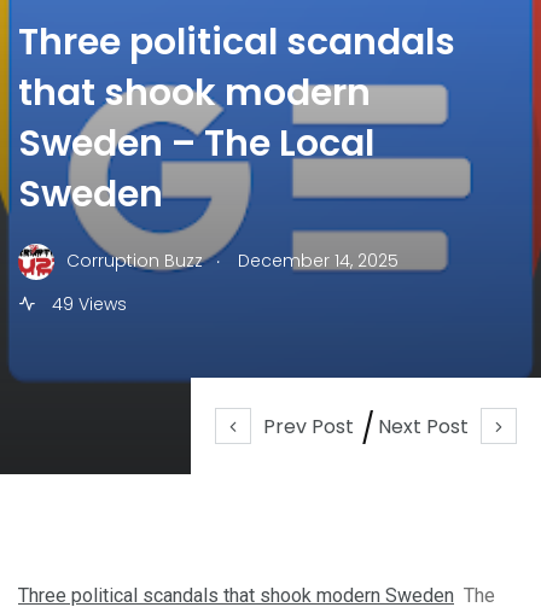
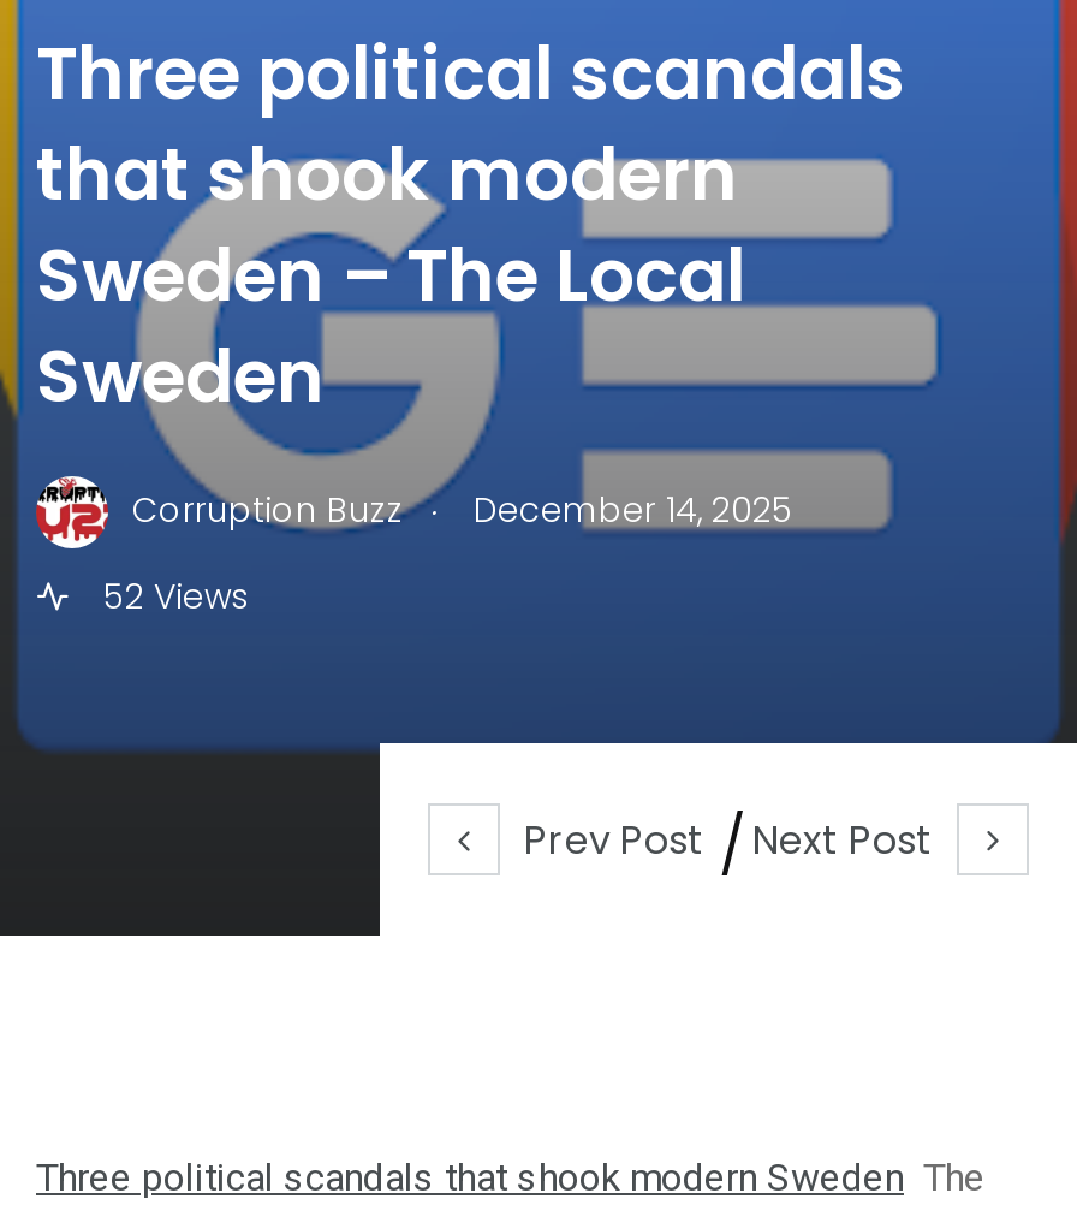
- 49 Views
+ 52 Views
